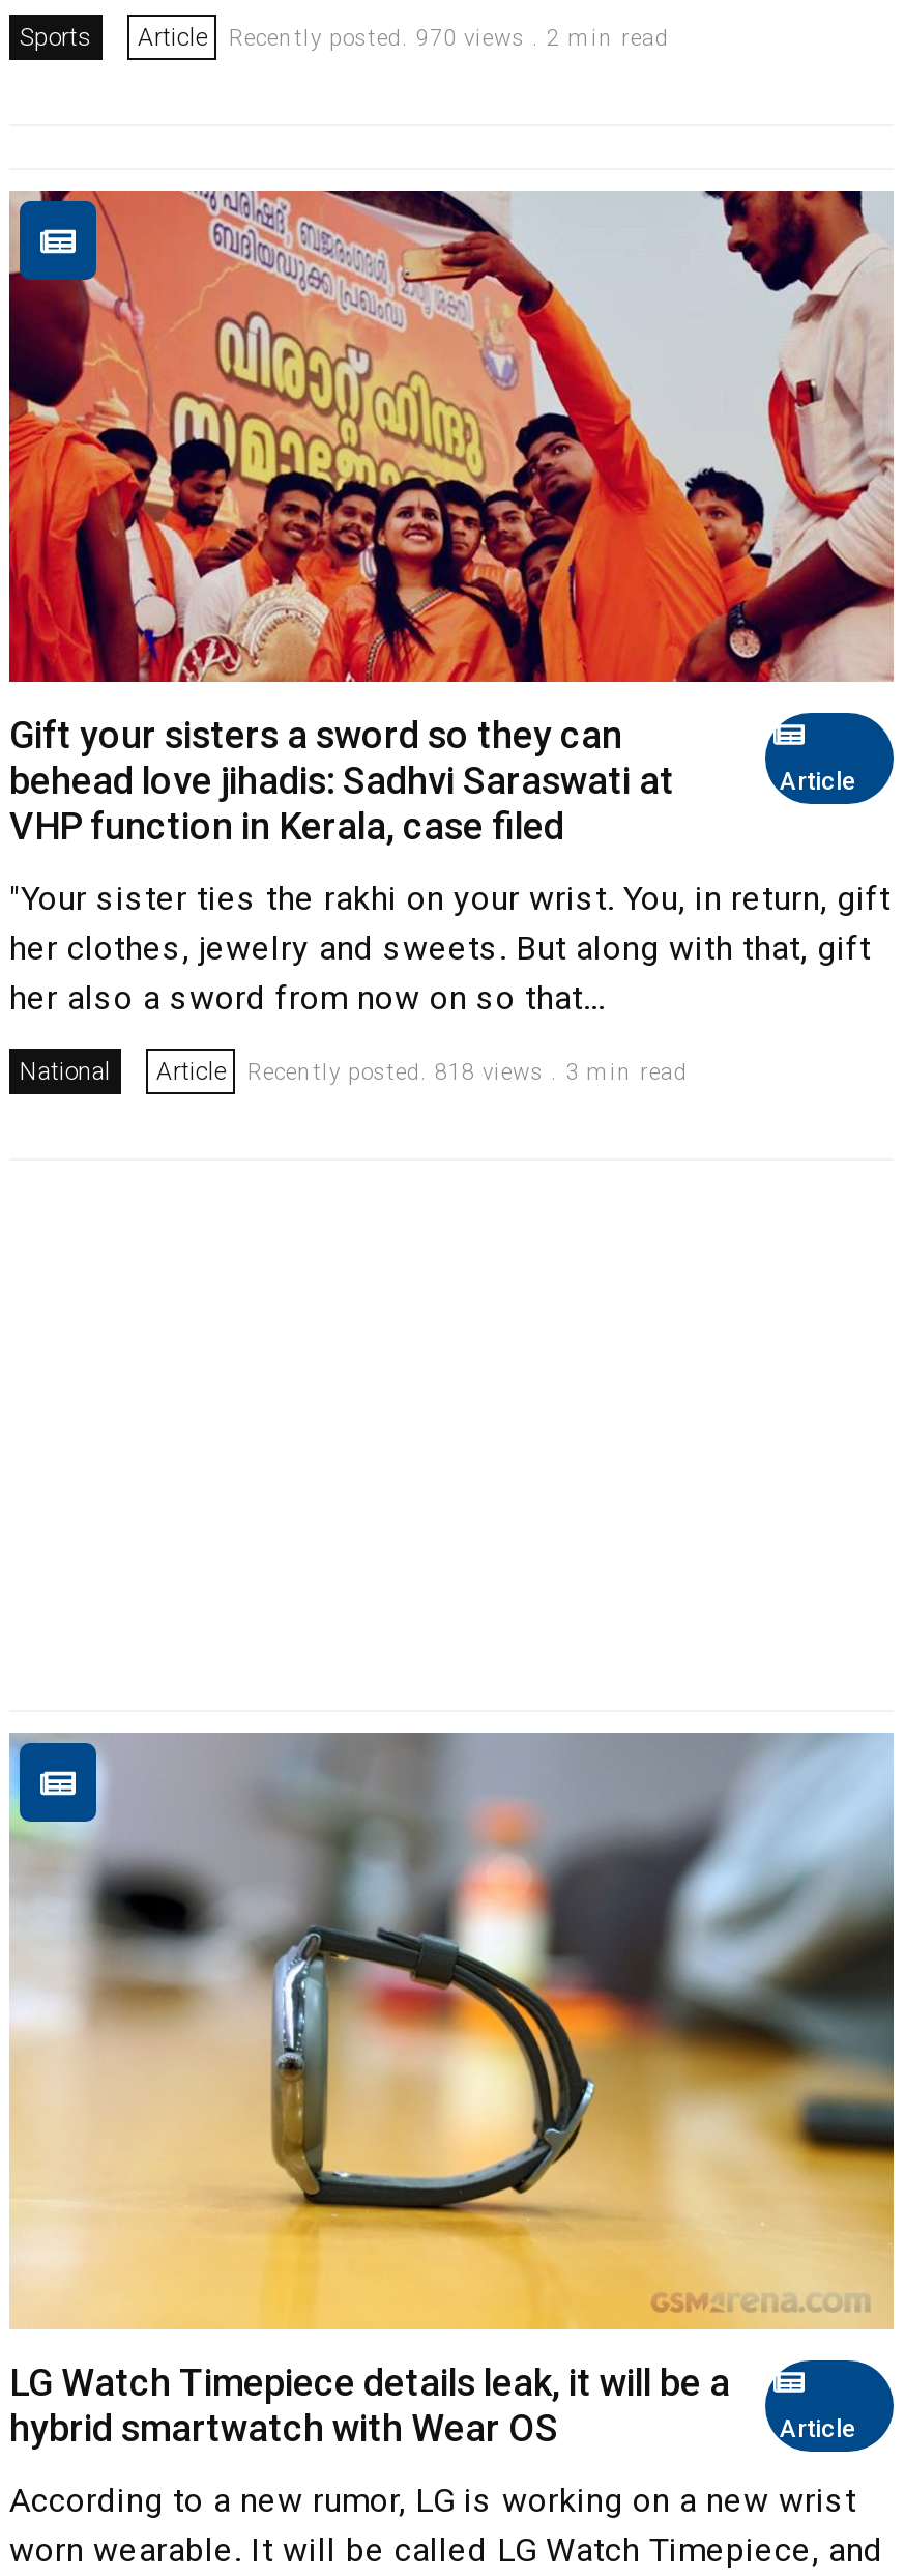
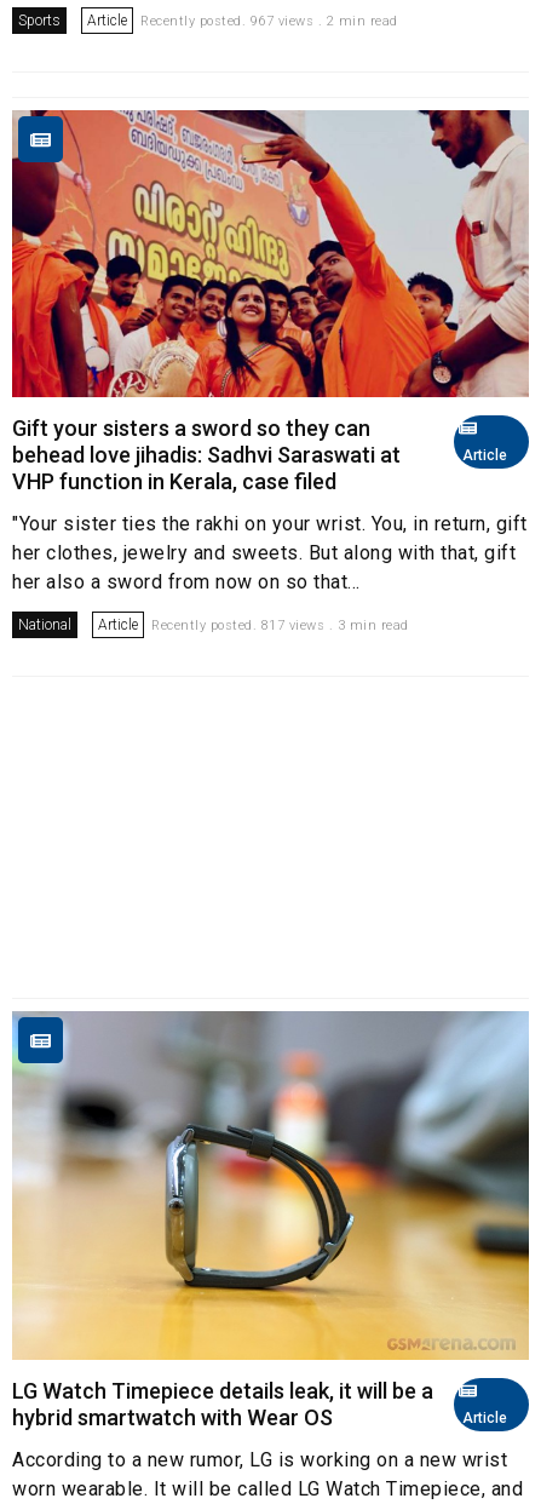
- Recently posted. 970 views . 2 min read
+ Recently posted. 967 views . 2 min read

- Recently posted. 818 views . 3 min read
+ Recently posted. 817 views . 3 min read
